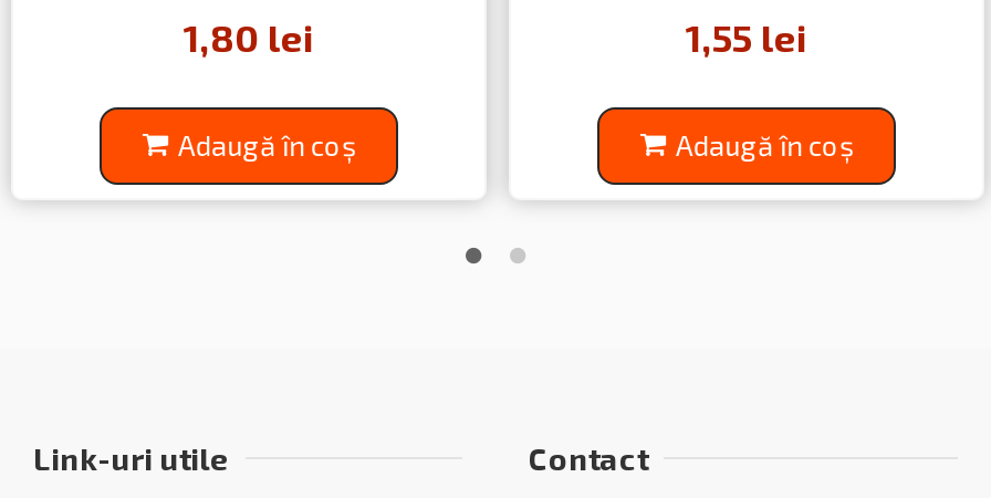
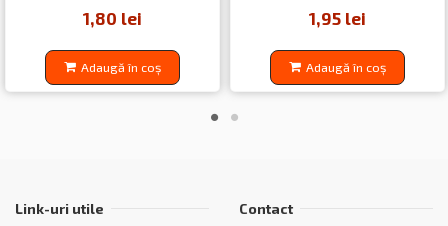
- 1,55 lei
+ 1,95 lei
